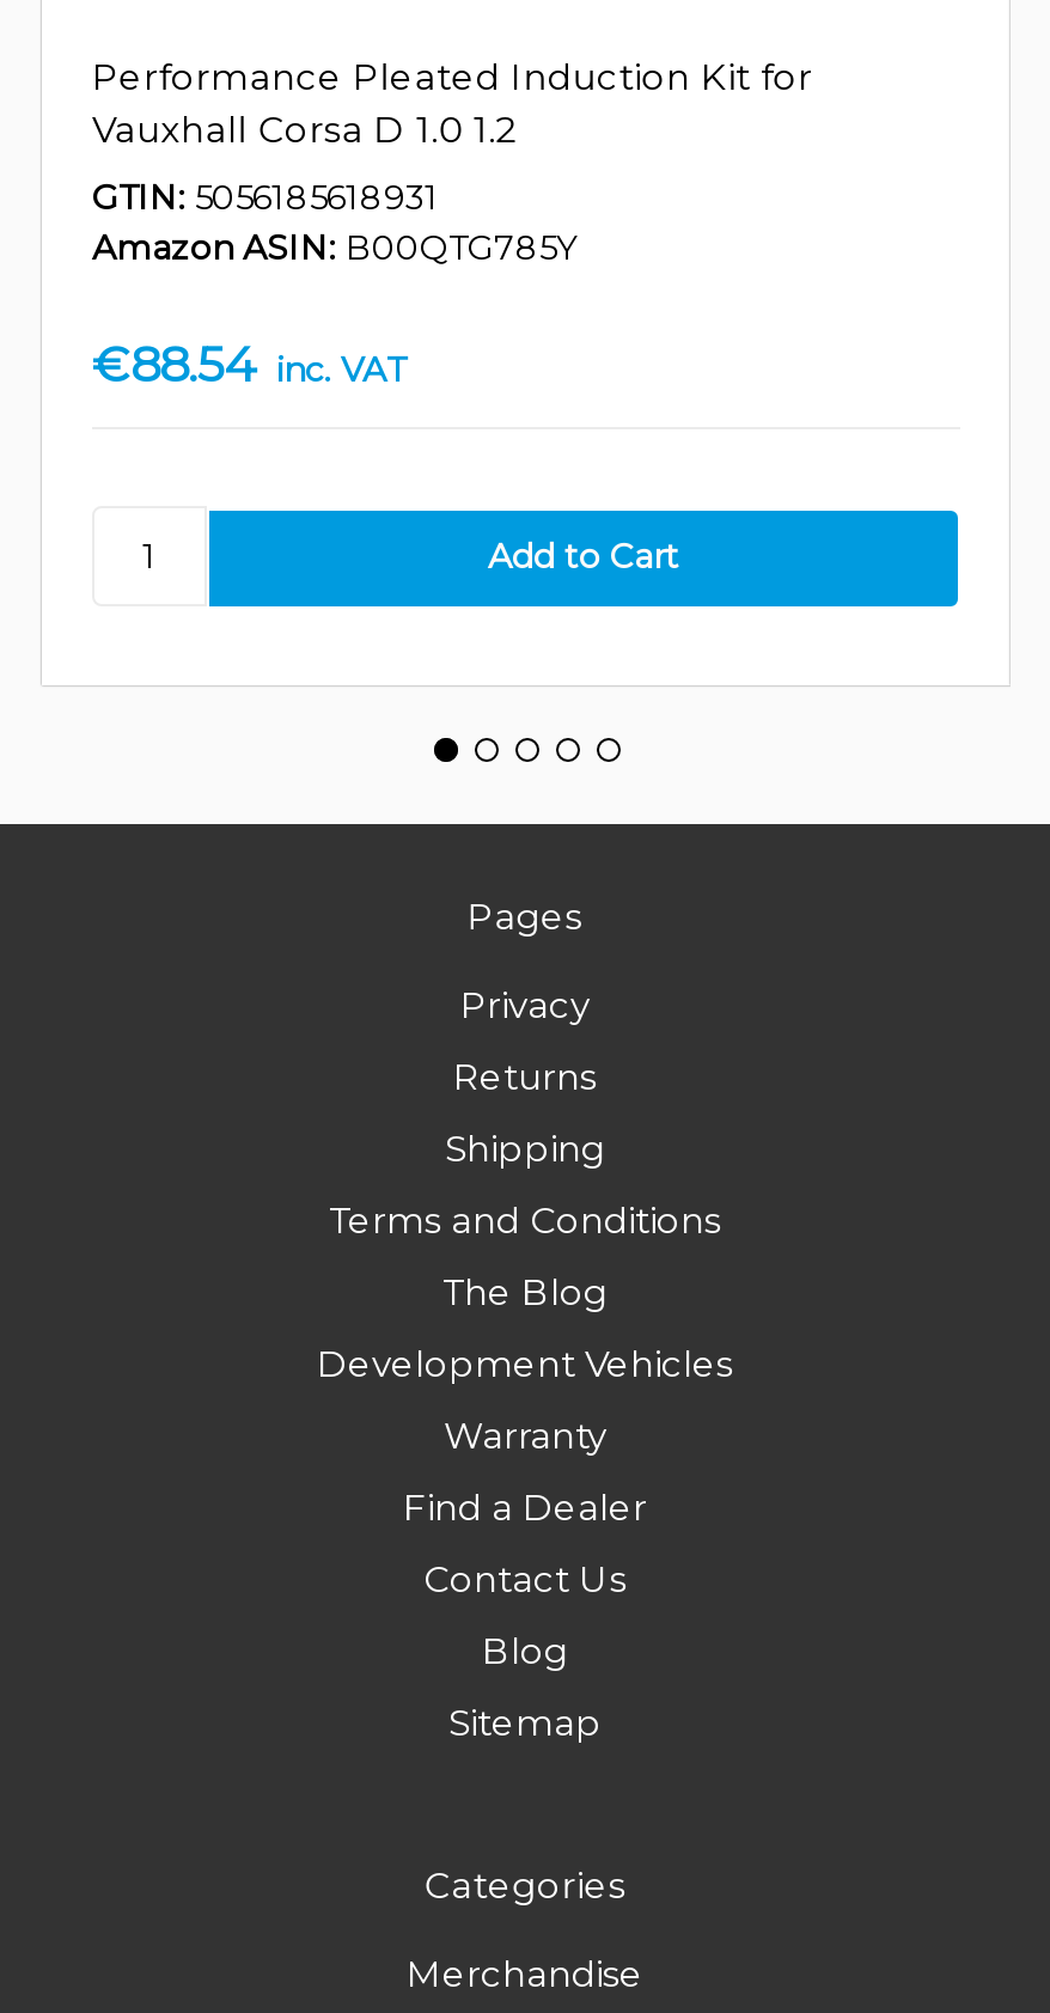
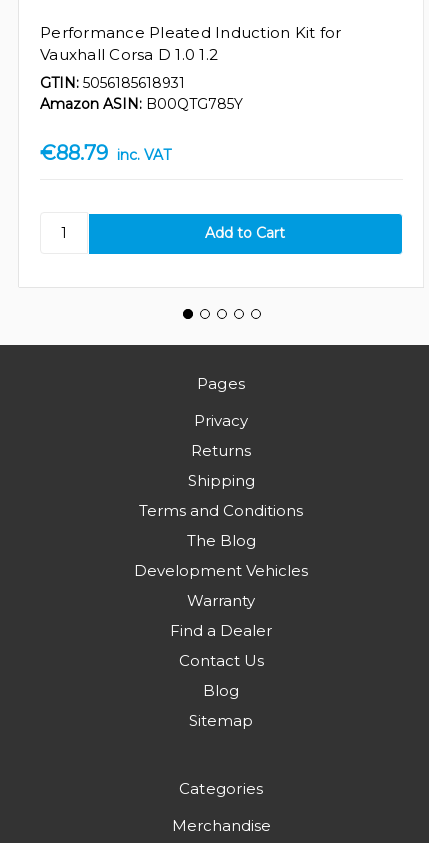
- €88.54 inc. VAT
+ €88.79 inc. VAT
